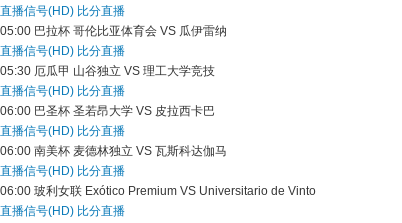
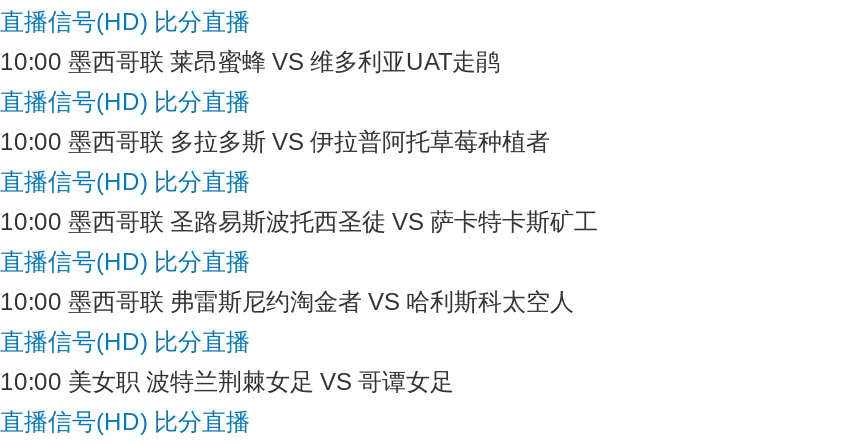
- 05:00 巴拉杯哥伦比亚体育会 VS 瓜伊雷纳
+ 10:00 墨西哥联莱昂蜜蜂 VS 维多利亚UAT走鹃

- 05:30 厄瓜甲山谷独立 VS 理工大学竞技
+ 10:00 墨西哥联多拉多斯 VS 伊拉普阿托草莓种植者

- 06:00 巴圣杯圣若昂大学 VS 皮拉西卡巴
+ 10:00 墨西哥联圣路易斯波托西圣徒 VS 萨卡特卡斯矿工

- 06:00 南美杯麦德林独立 VS 瓦斯科达伽马
+ 10:00 墨西哥联弗雷斯尼约淘金者 VS 哈利斯科太空人

- 06:00 玻利女联Exótico Premium VS Universitario de Vinto
+ 10:00 美女职波特兰荆棘女足 VS 哥谭女足
